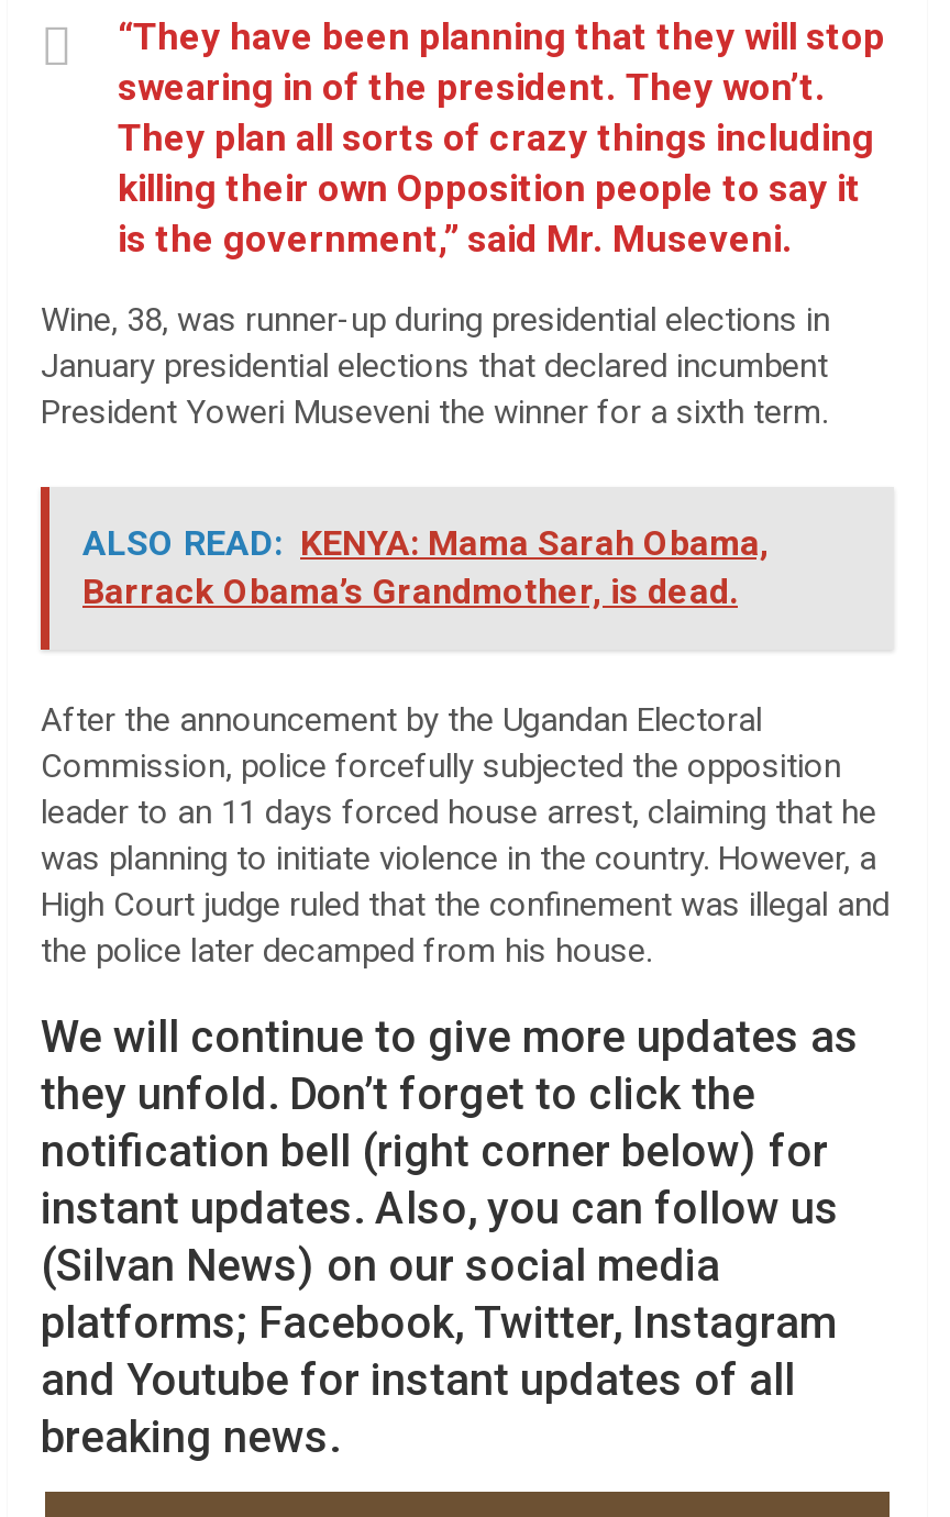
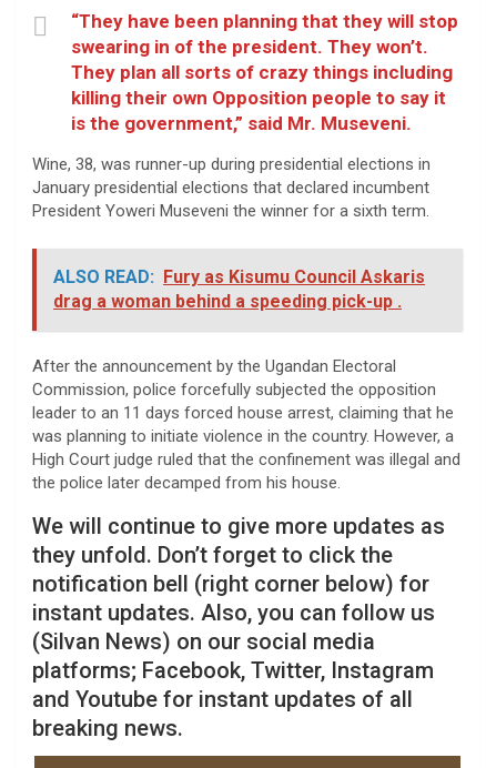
- ALSO READ: KENYA: Mama Sarah Obama,
- Barrack Obama’s Grandmother, is dead.
+ ALSO READ: Fury as Kisumu Council Askaris
+ drag a woman behind a speeding pick-up .
